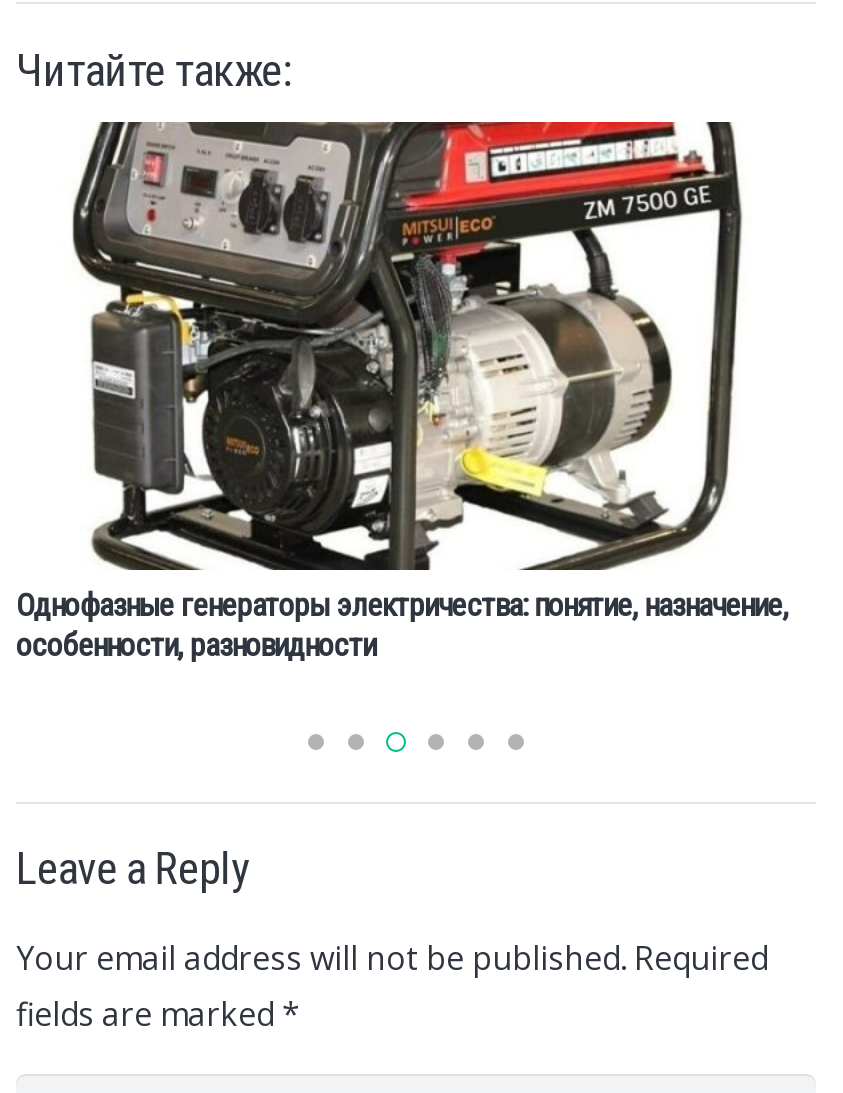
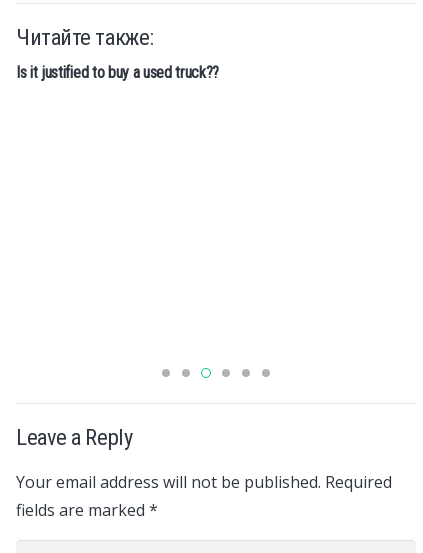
- [image]

- Однофазные генераторы электричества: понятие, назначение,
- особенности, разновидности
+ Is it justified to buy a used truck??
